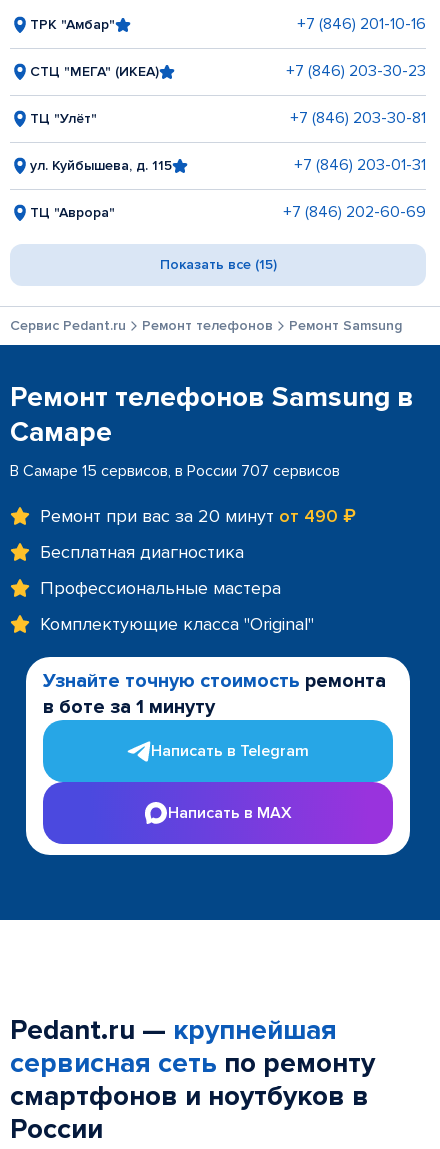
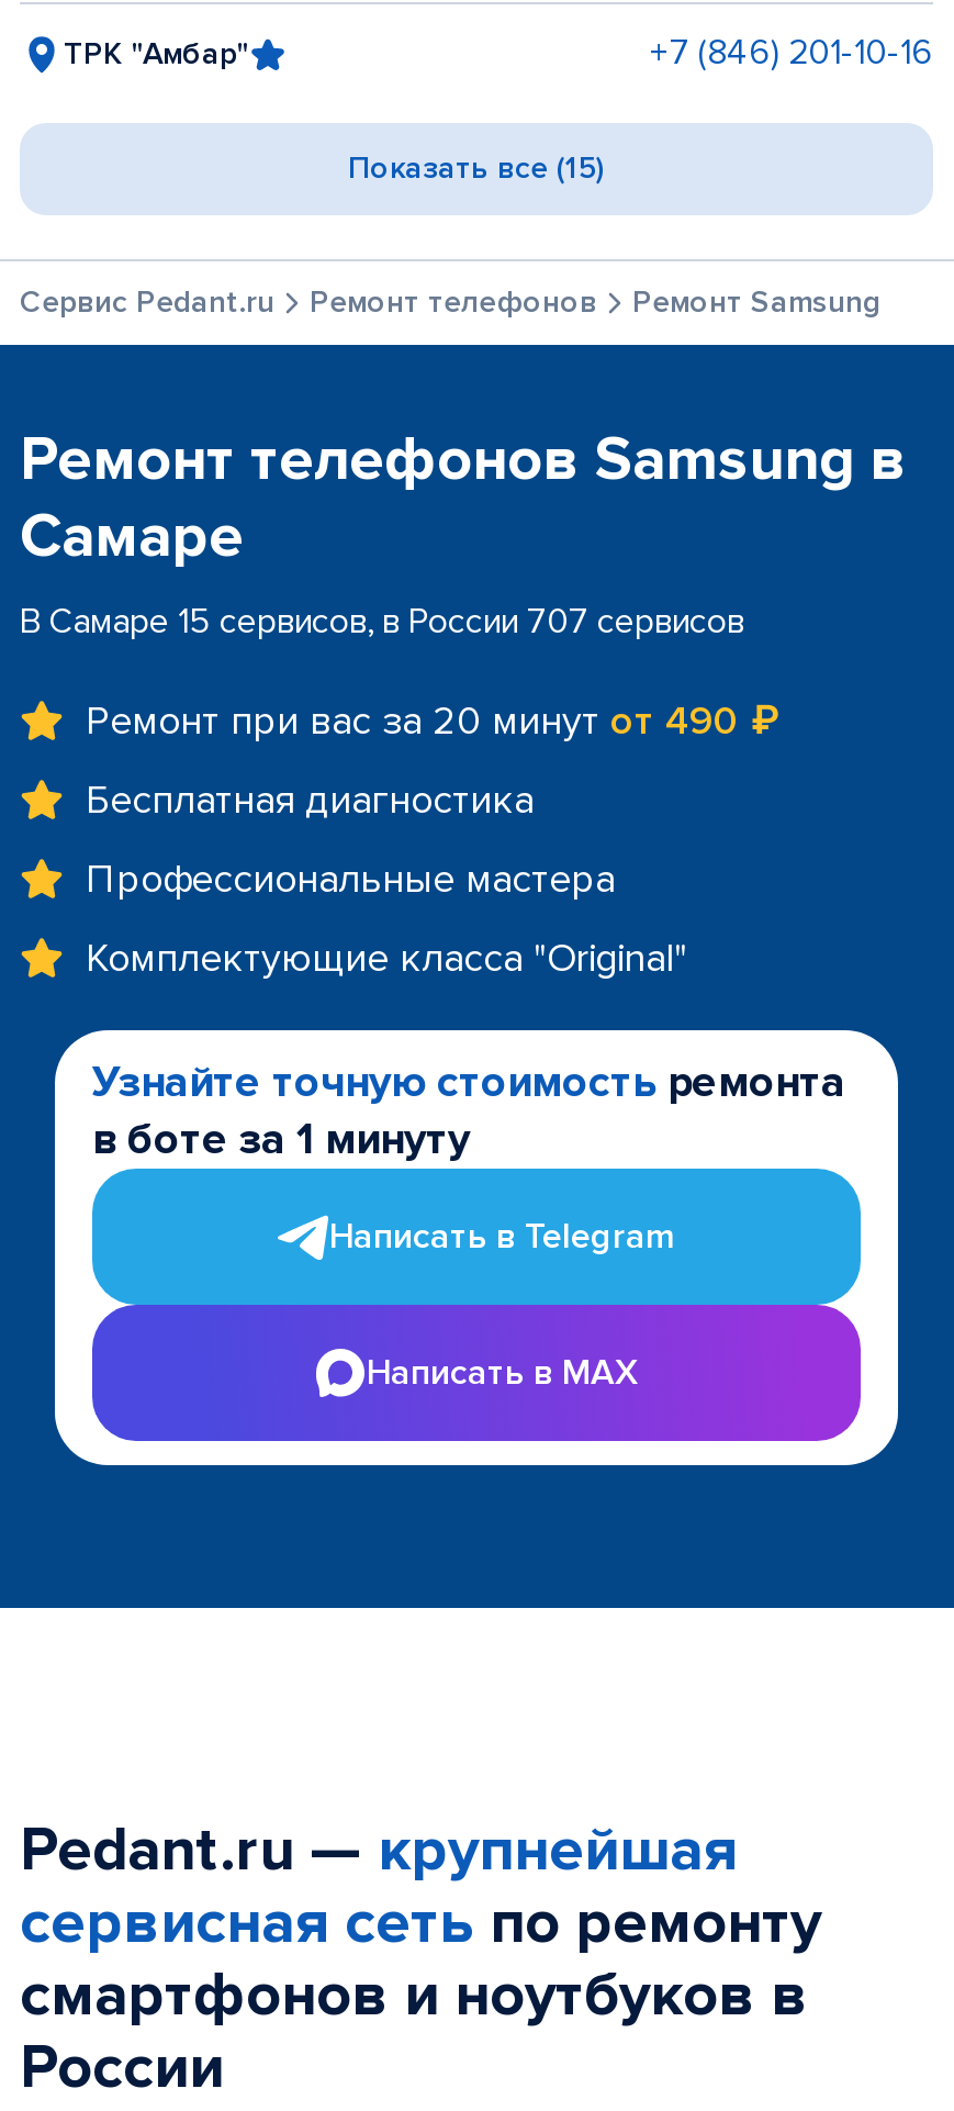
- СТЦ "МЕГА" (ИКЕА)
- +7 (846) 203-30-23
- ТЦ "Улёт"
- +7 (846) 203-30-81
- ул. Куйбышева, д. 115
- +7 (846) 203-01-31
- ТЦ "Аврора"
- +7 (846) 202-60-69
